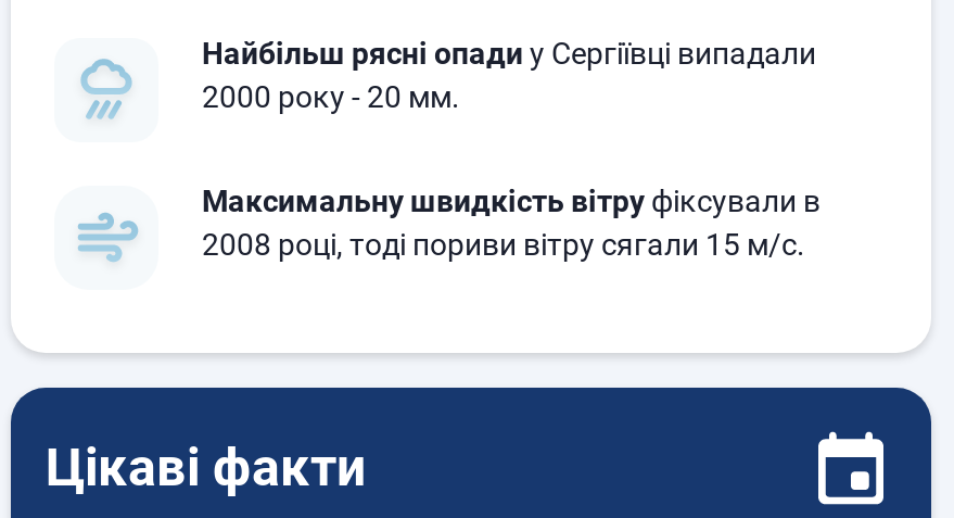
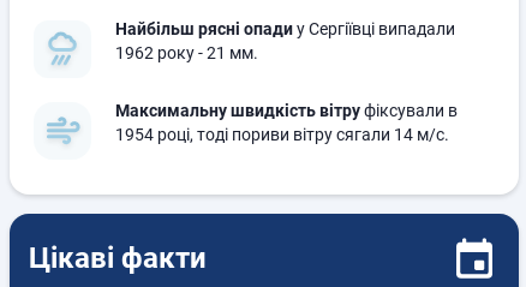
- 2000 року - 20 мм.
+ 1962 року - 21 мм.

- 2008 році, тоді пориви вітру сягали 15 м/с.
+ 1954 році, тоді пориви вітру сягали 14 м/с.
